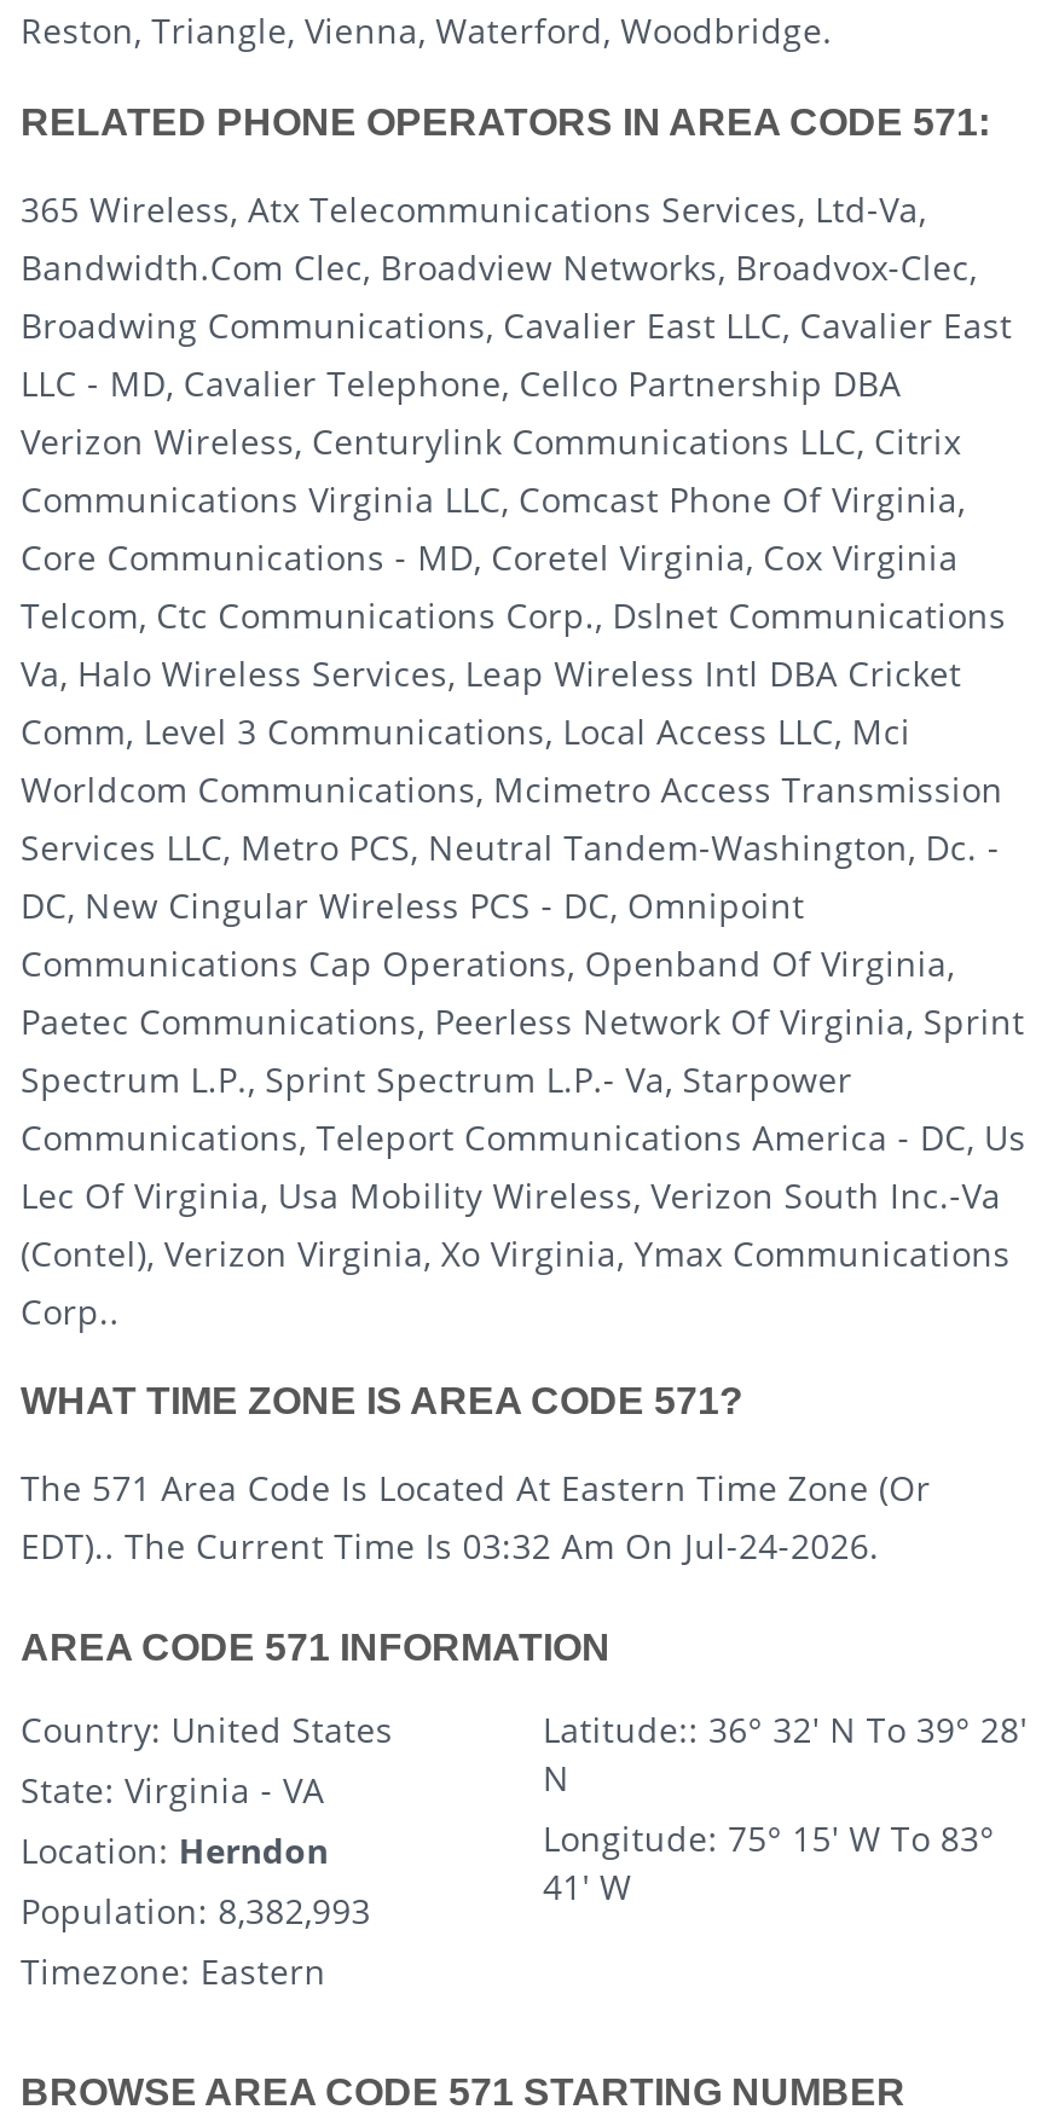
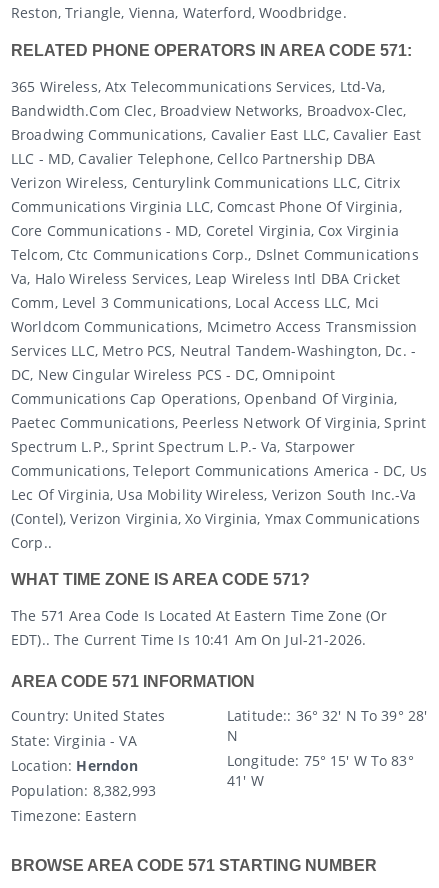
- EDT).. The Current Time Is 03:32 Am On Jul-24-2026.
+ EDT).. The Current Time Is 10:41 Am On Jul-21-2026.
